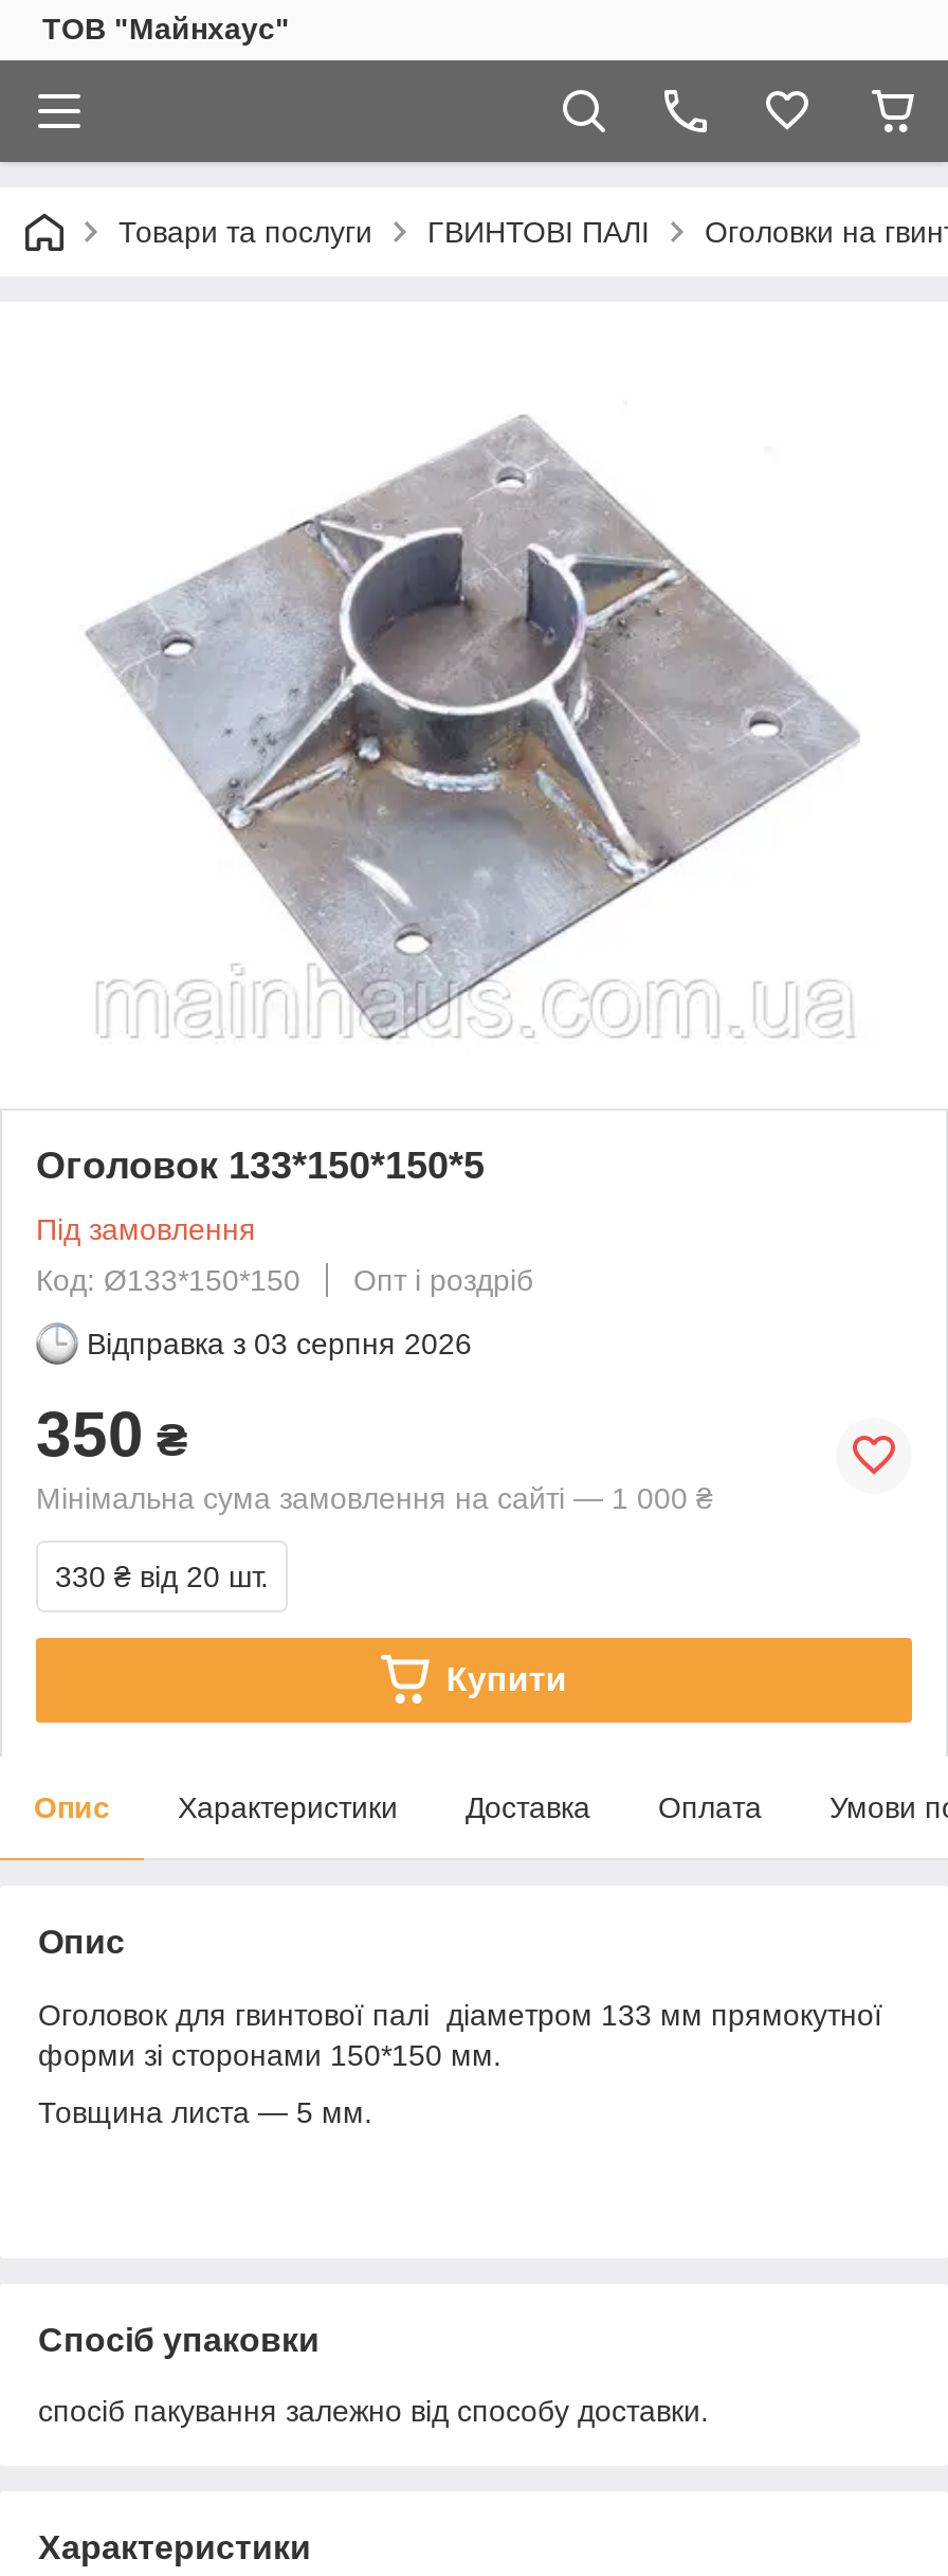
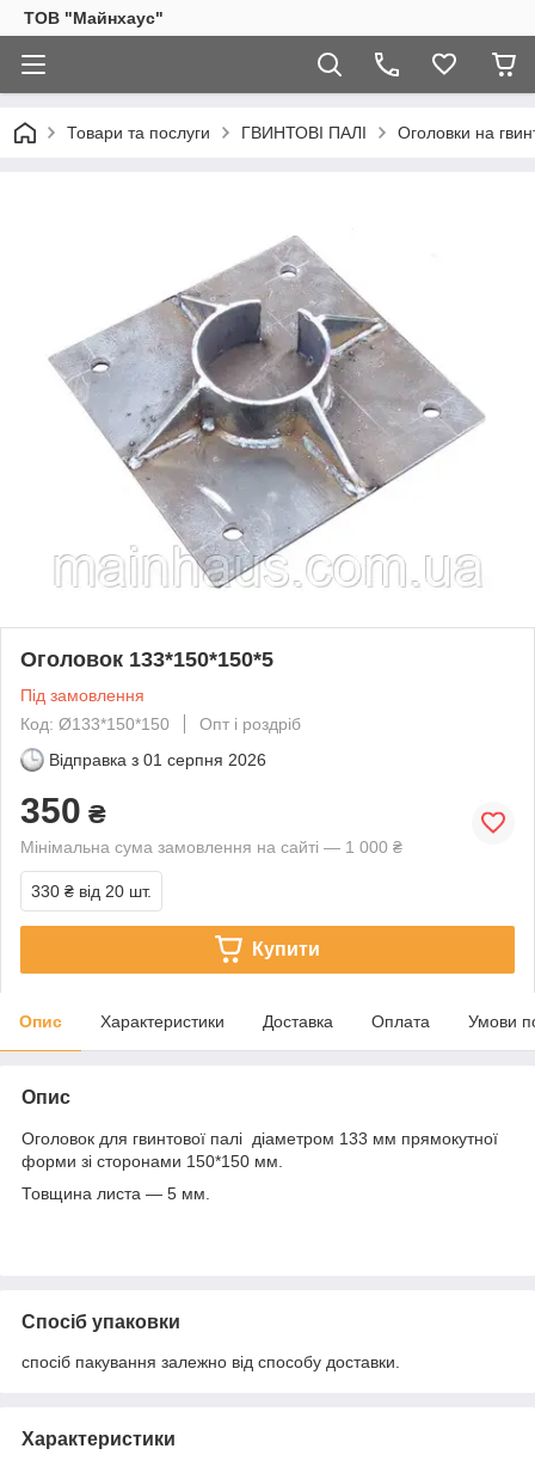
- Відправка з 03 серпня 2026
+ Відправка з 01 серпня 2026
